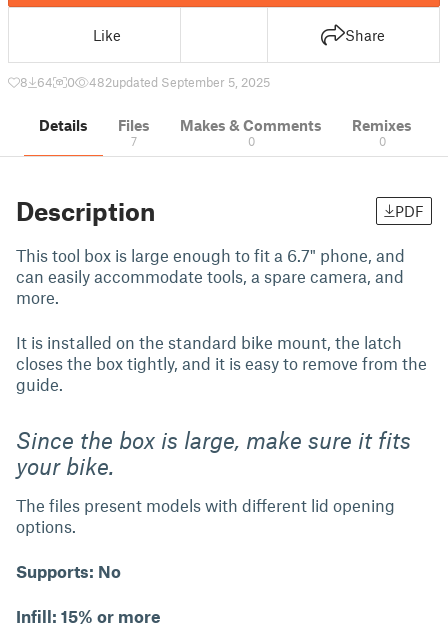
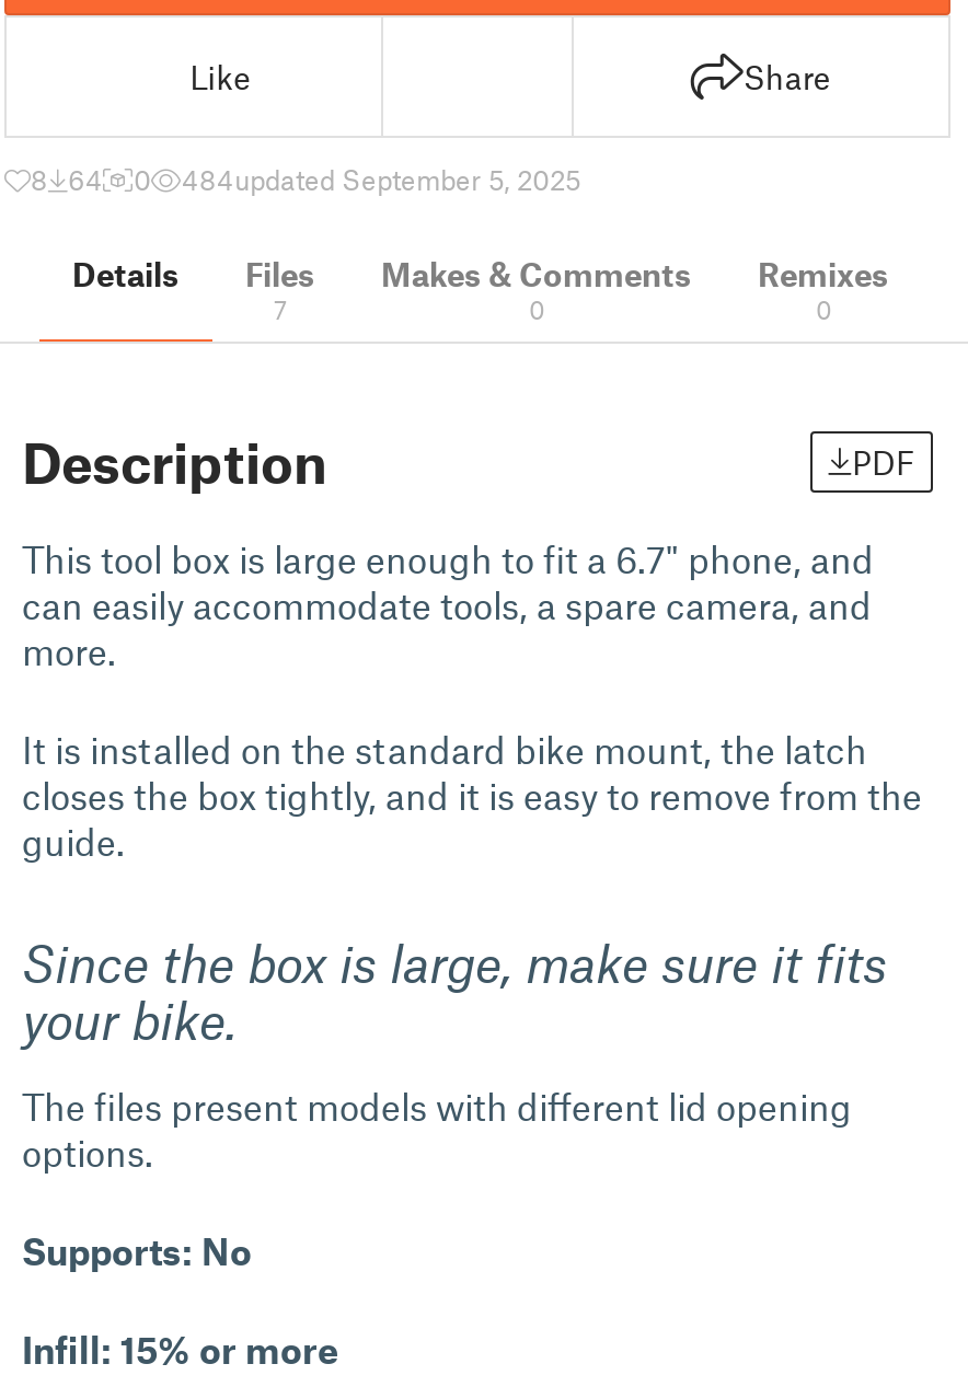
- 482updated September 5, 2025
+ 484updated September 5, 2025
